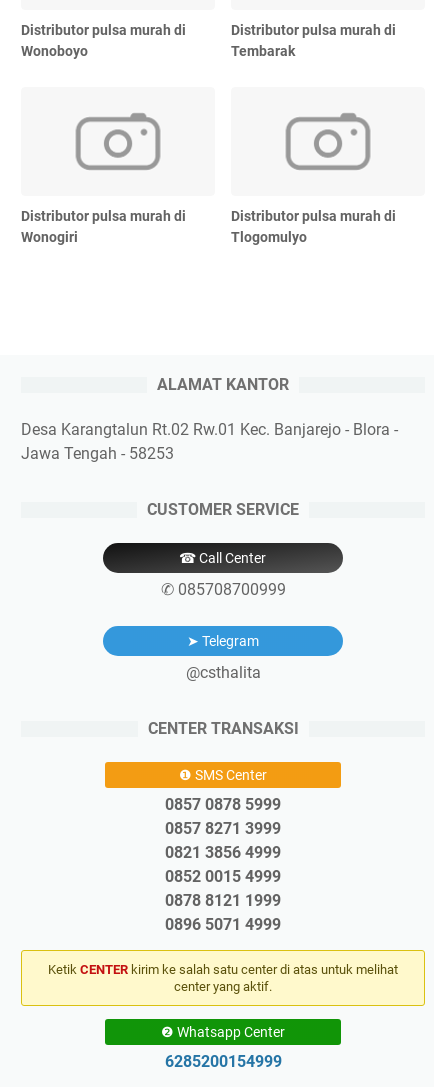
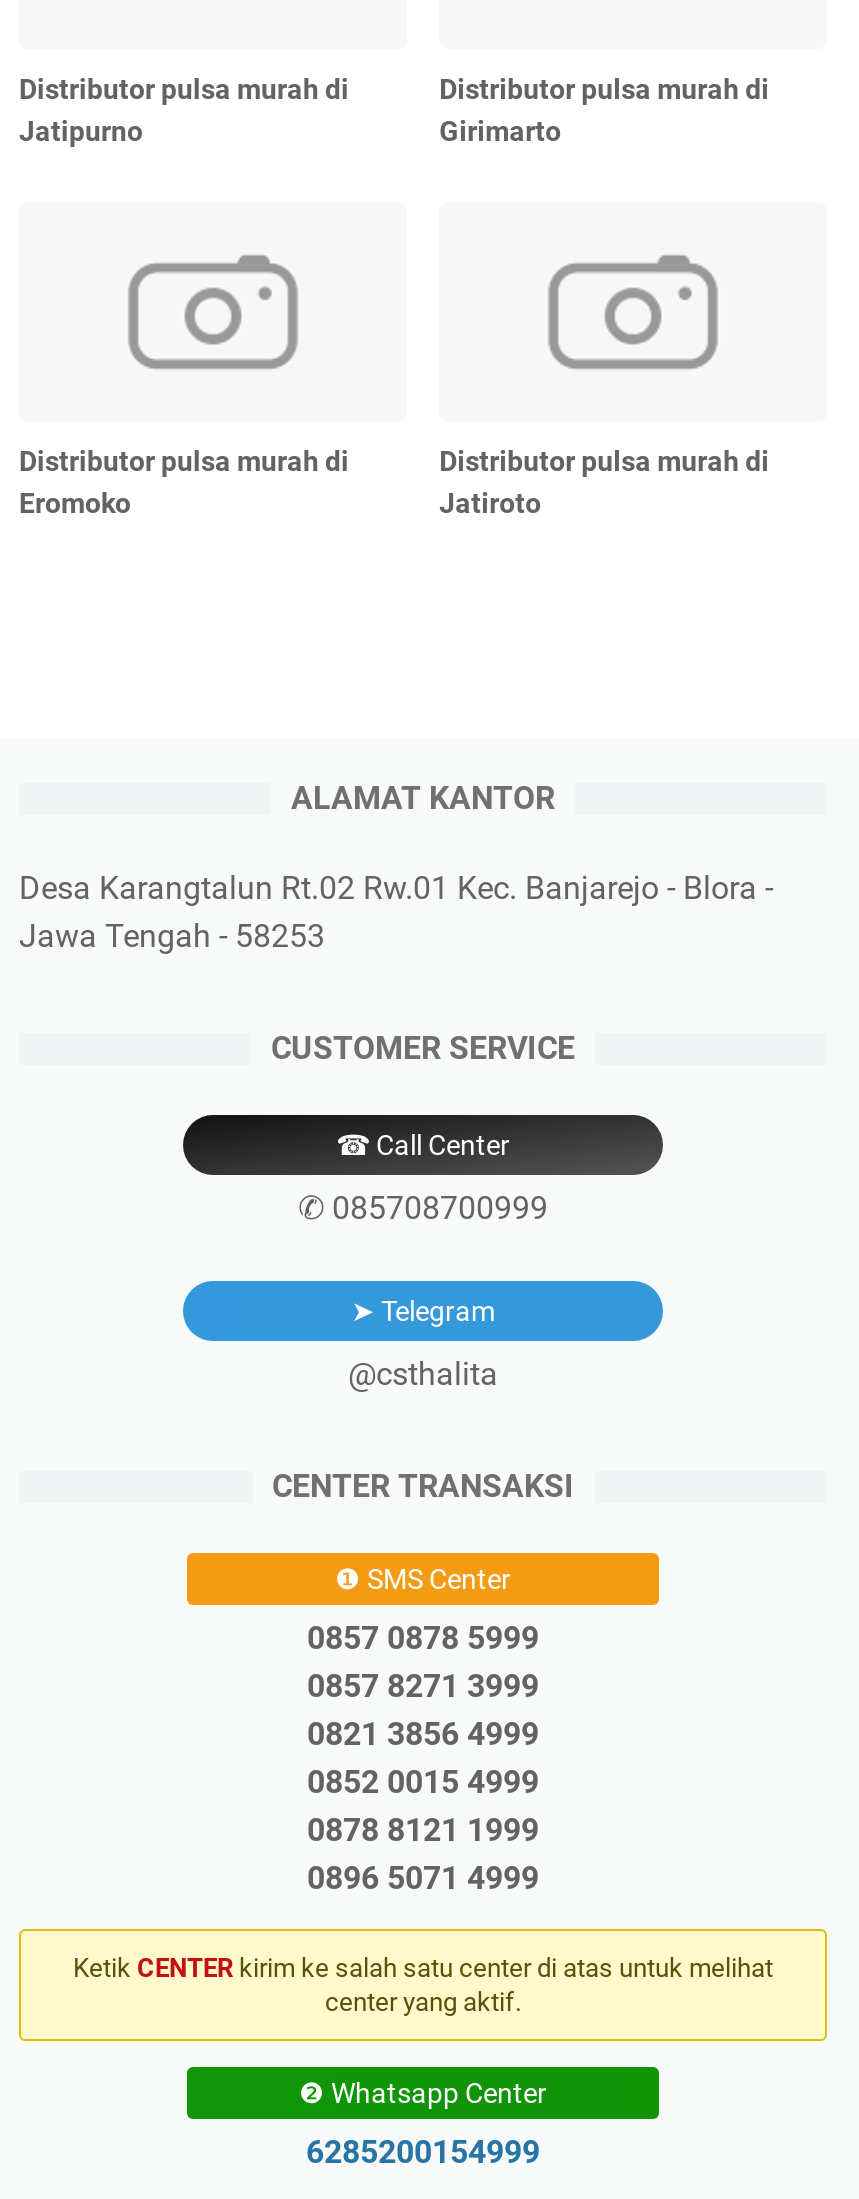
- Wonoboyo
+ Jatipurno

- Tembarak
+ Girimarto

- Wonogiri
+ Eromoko

- Tlogomulyo
+ Jatiroto
